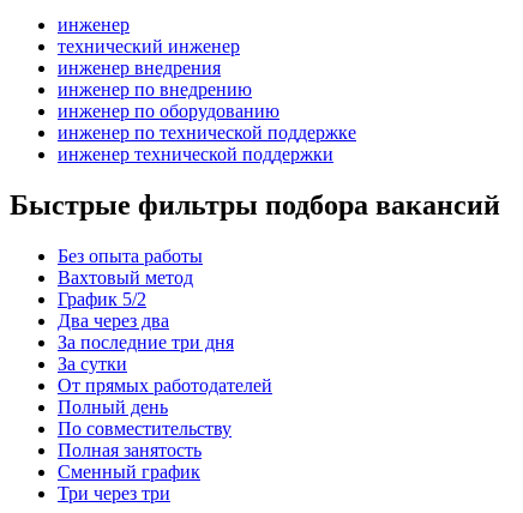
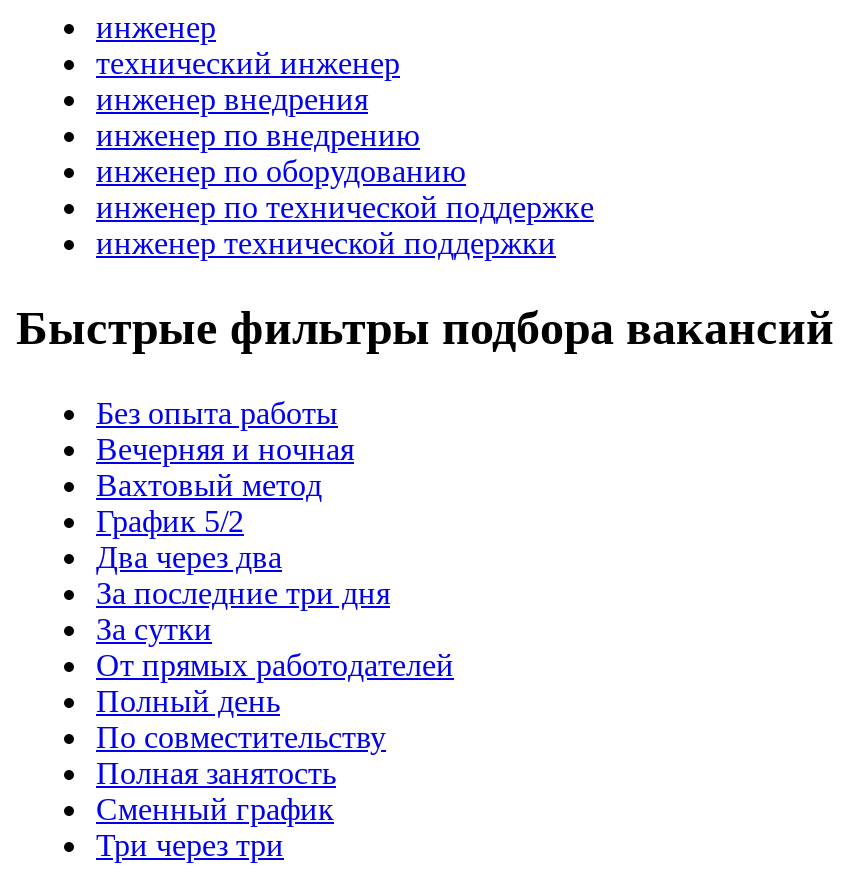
+ Вечерняя и ночная
